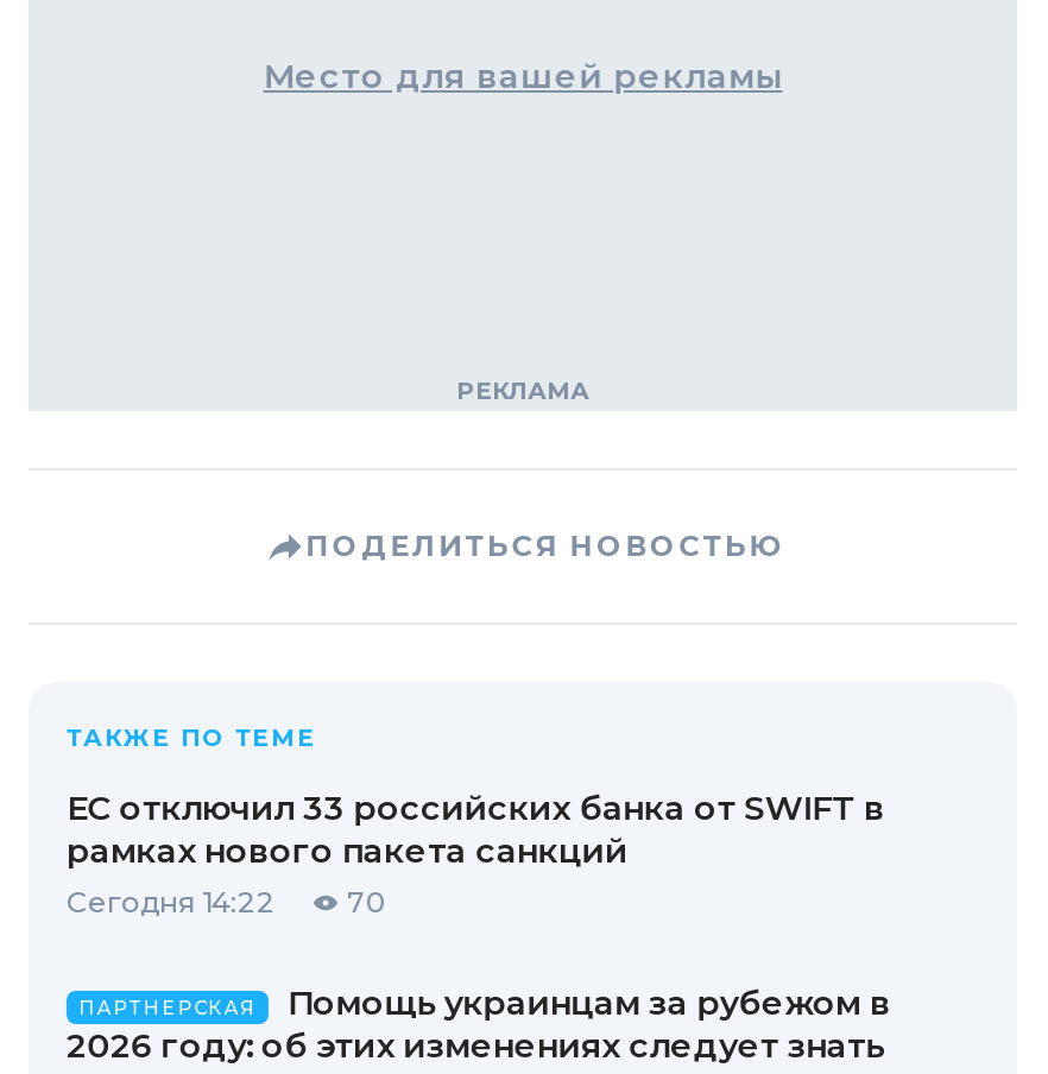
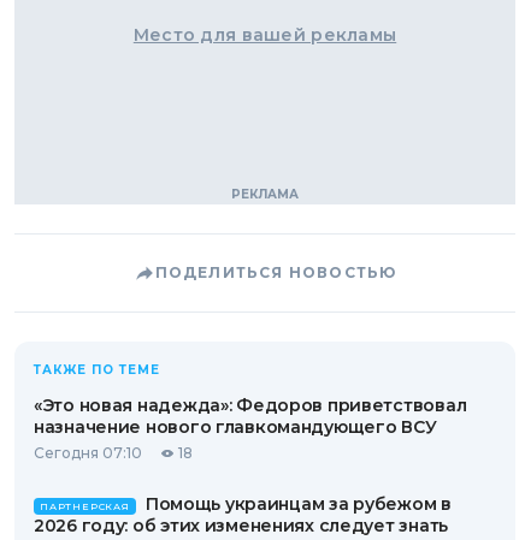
- ЕС отключил 33 российских банка от SWIFT в
- рамках нового пакета санкций
- Сегодня 14:22
- 70
+ «Это новая надежда»: Федоров приветствовал
+ назначение нового главкомандующего ВСУ
+ Сегодня 07:10
+ 18
